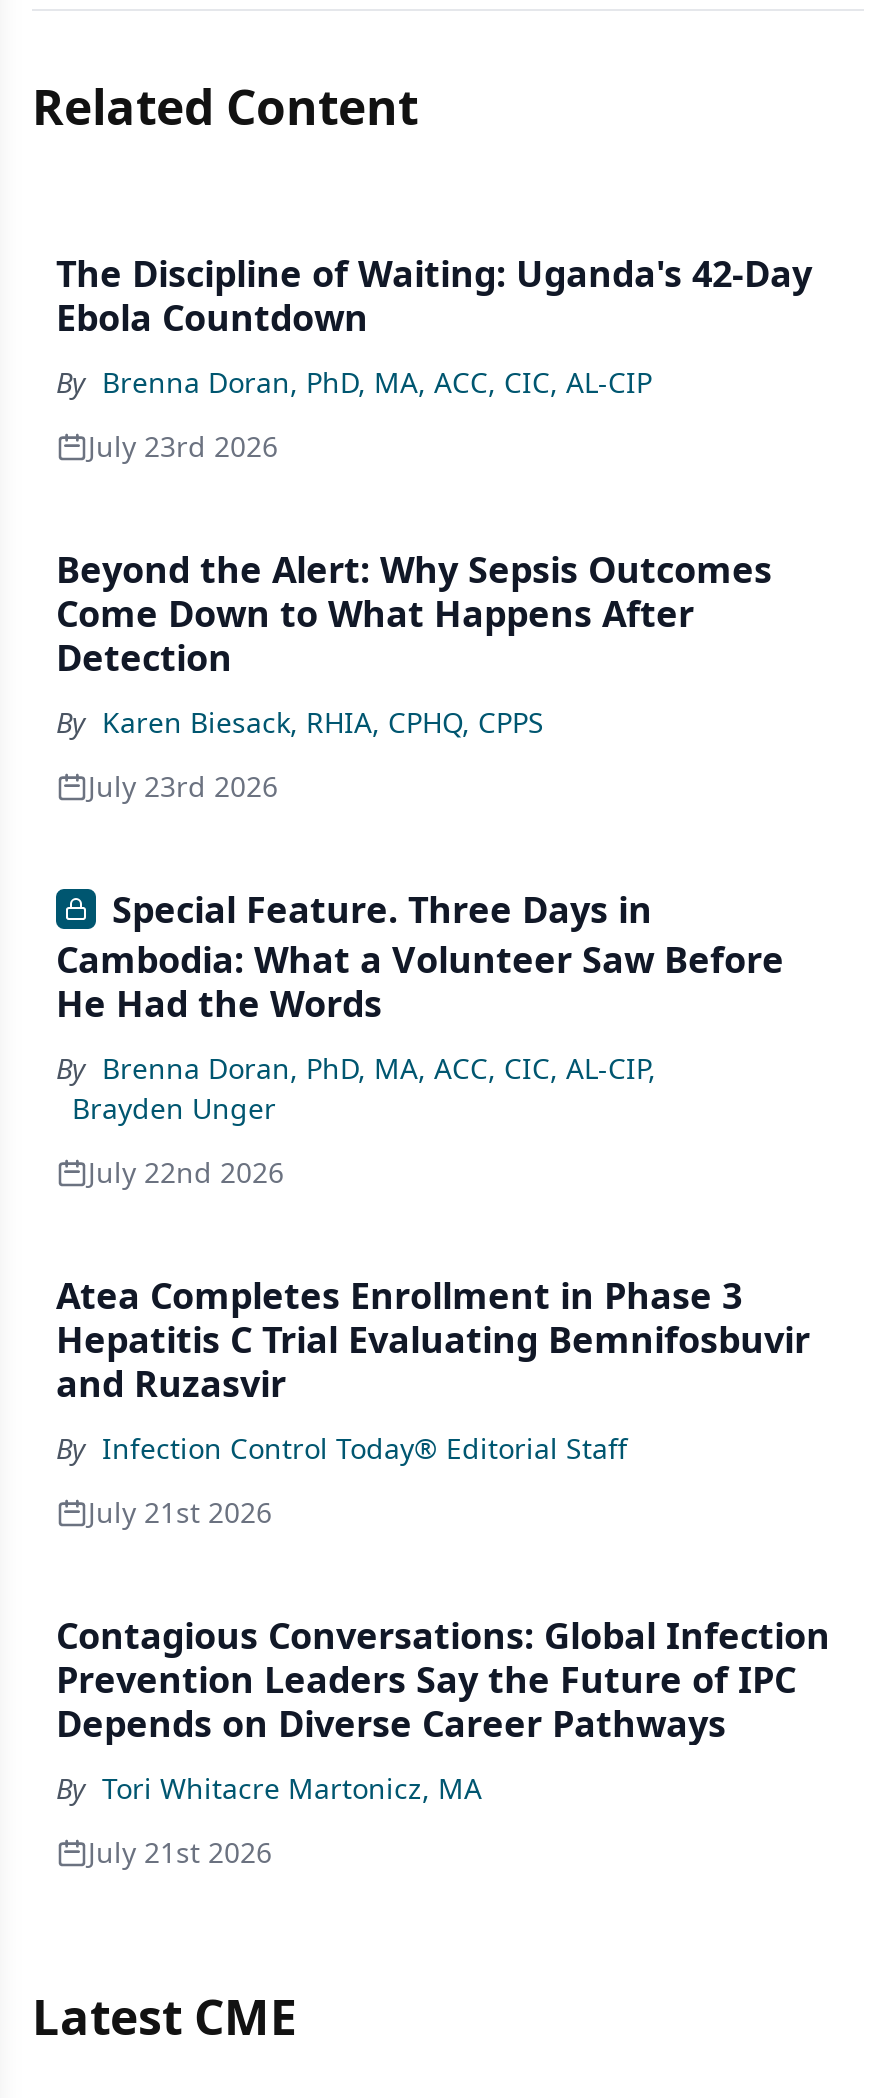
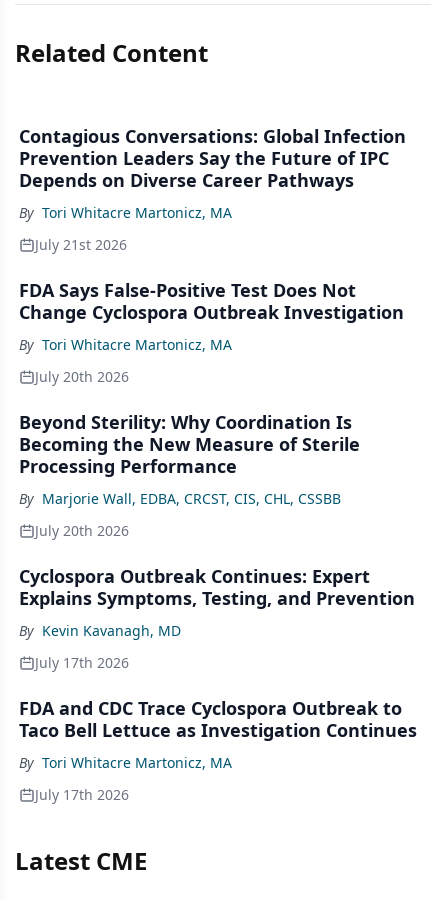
- The Discipline of Waiting: Uganda's 42-Day
- Ebola Countdown
- By Brenna Doran, PhD, MA, ACC, CIC, AL-CIP
- July 23rd 2026
- Beyond the Alert: Why Sepsis Outcomes
- Come Down to What Happens After
- Detection
- By Karen Biesack, RHIA, CPHQ, CPPS
- July 23rd 2026
- Special Feature. Three Days in
- Cambodia: What a Volunteer Saw Before
- He Had the Words
- By Brenna Doran, PhD, MA, ACC, CIC, AL-CIP,
- Brayden Unger
- July 22nd 2026
- Atea Completes Enrollment in Phase 3
- Hepatitis C Trial Evaluating Bemnifosbuvir
- and Ruzasvir
- By Infection Control Today® Editorial Staff
- July 21st 2026

moved up: Contagious Conversations: Global Infection | Prevention Leaders Say the Future of IPC | Depends on Diverse Career Pathways | By Tori Whitacre Martonicz, MA | July 21st 2026

+ FDA Says False-Positive Test Does Not
+ Change Cyclospora Outbreak Investigation
+ By Tori Whitacre Martonicz, MA
+ July 20th 2026
+ Beyond Sterility: Why Coordination Is
+ Becoming the New Measure of Sterile
+ Processing Performance
+ By Marjorie Wall, EDBA, CRCST, CIS, CHL, CSSBB
+ July 20th 2026
+ Cyclospora Outbreak Continues: Expert
+ Explains Symptoms, Testing, and Prevention
+ By Kevin Kavanagh, MD
+ July 17th 2026
+ FDA and CDC Trace Cyclospora Outbreak to
+ Taco Bell Lettuce as Investigation Continues
+ By Tori Whitacre Martonicz, MA
+ July 17th 2026
